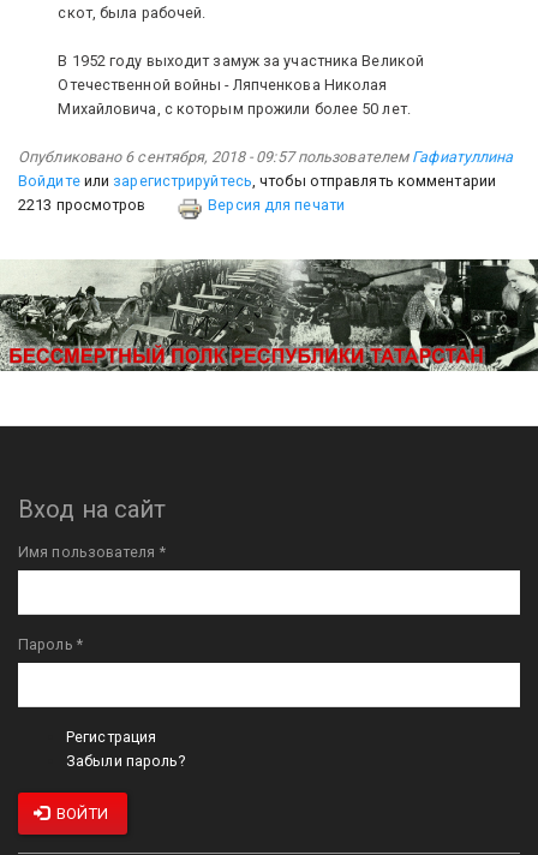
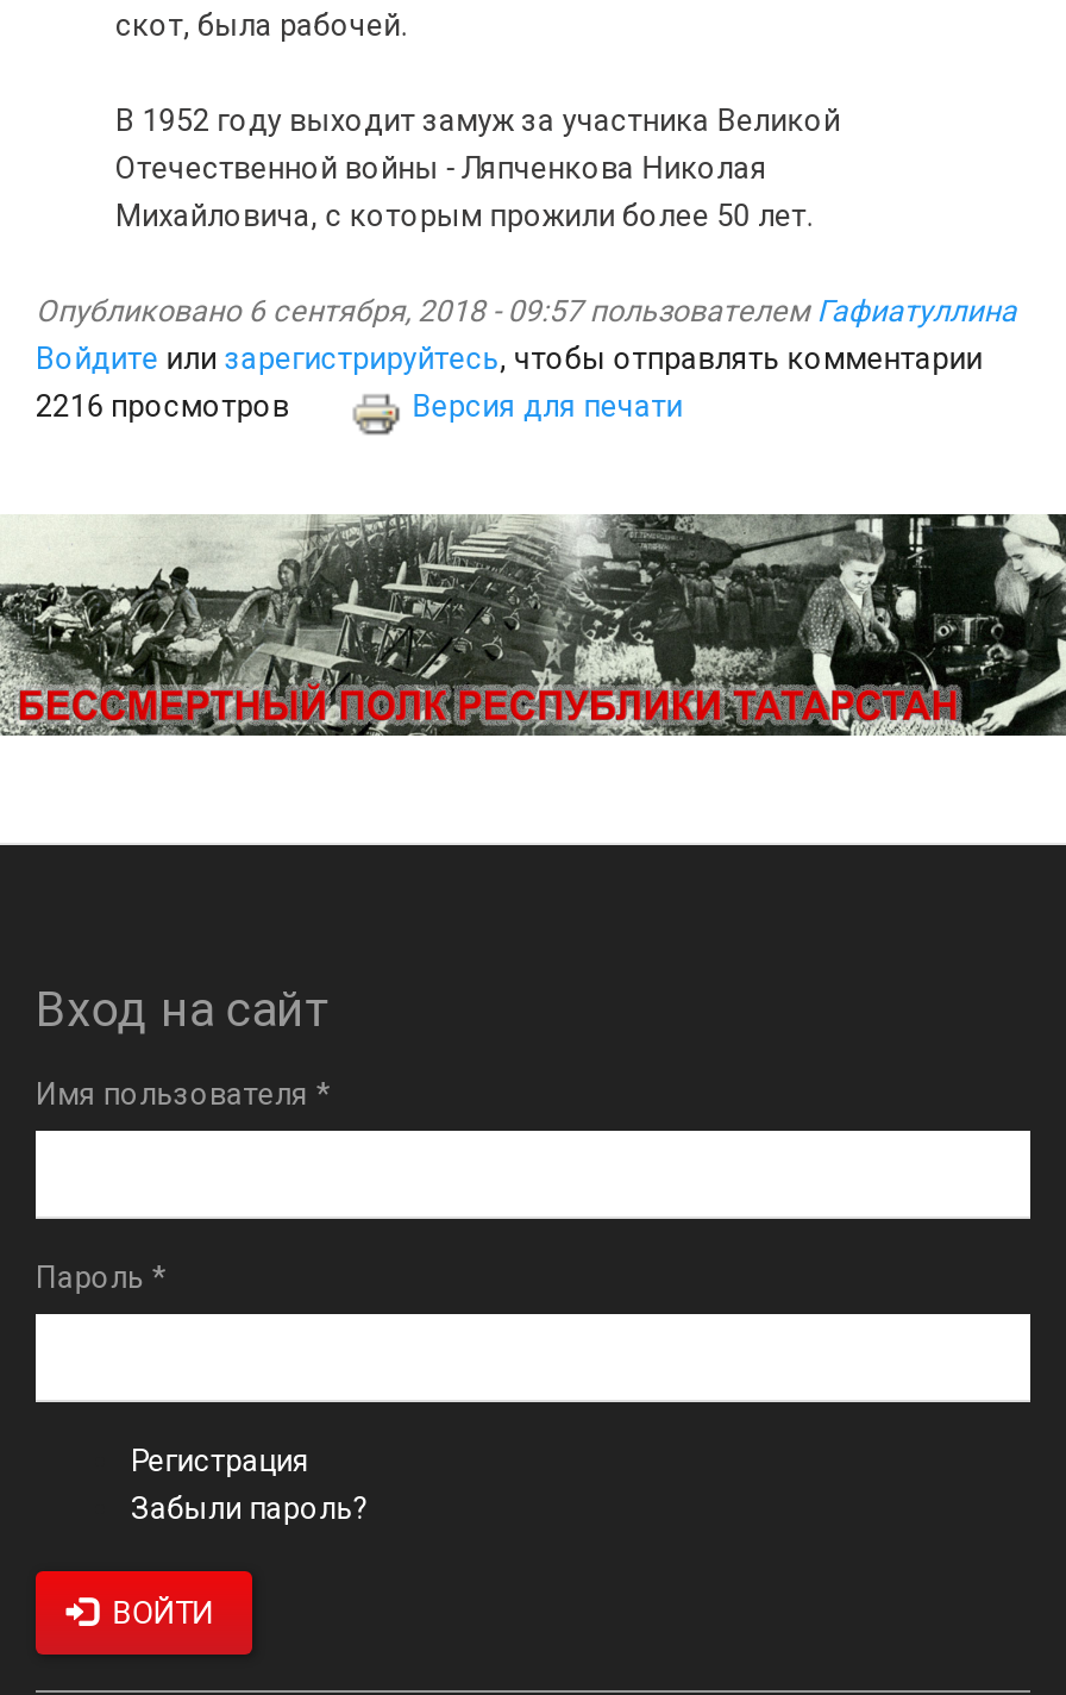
- 2213 просмотров
+ 2216 просмотров
